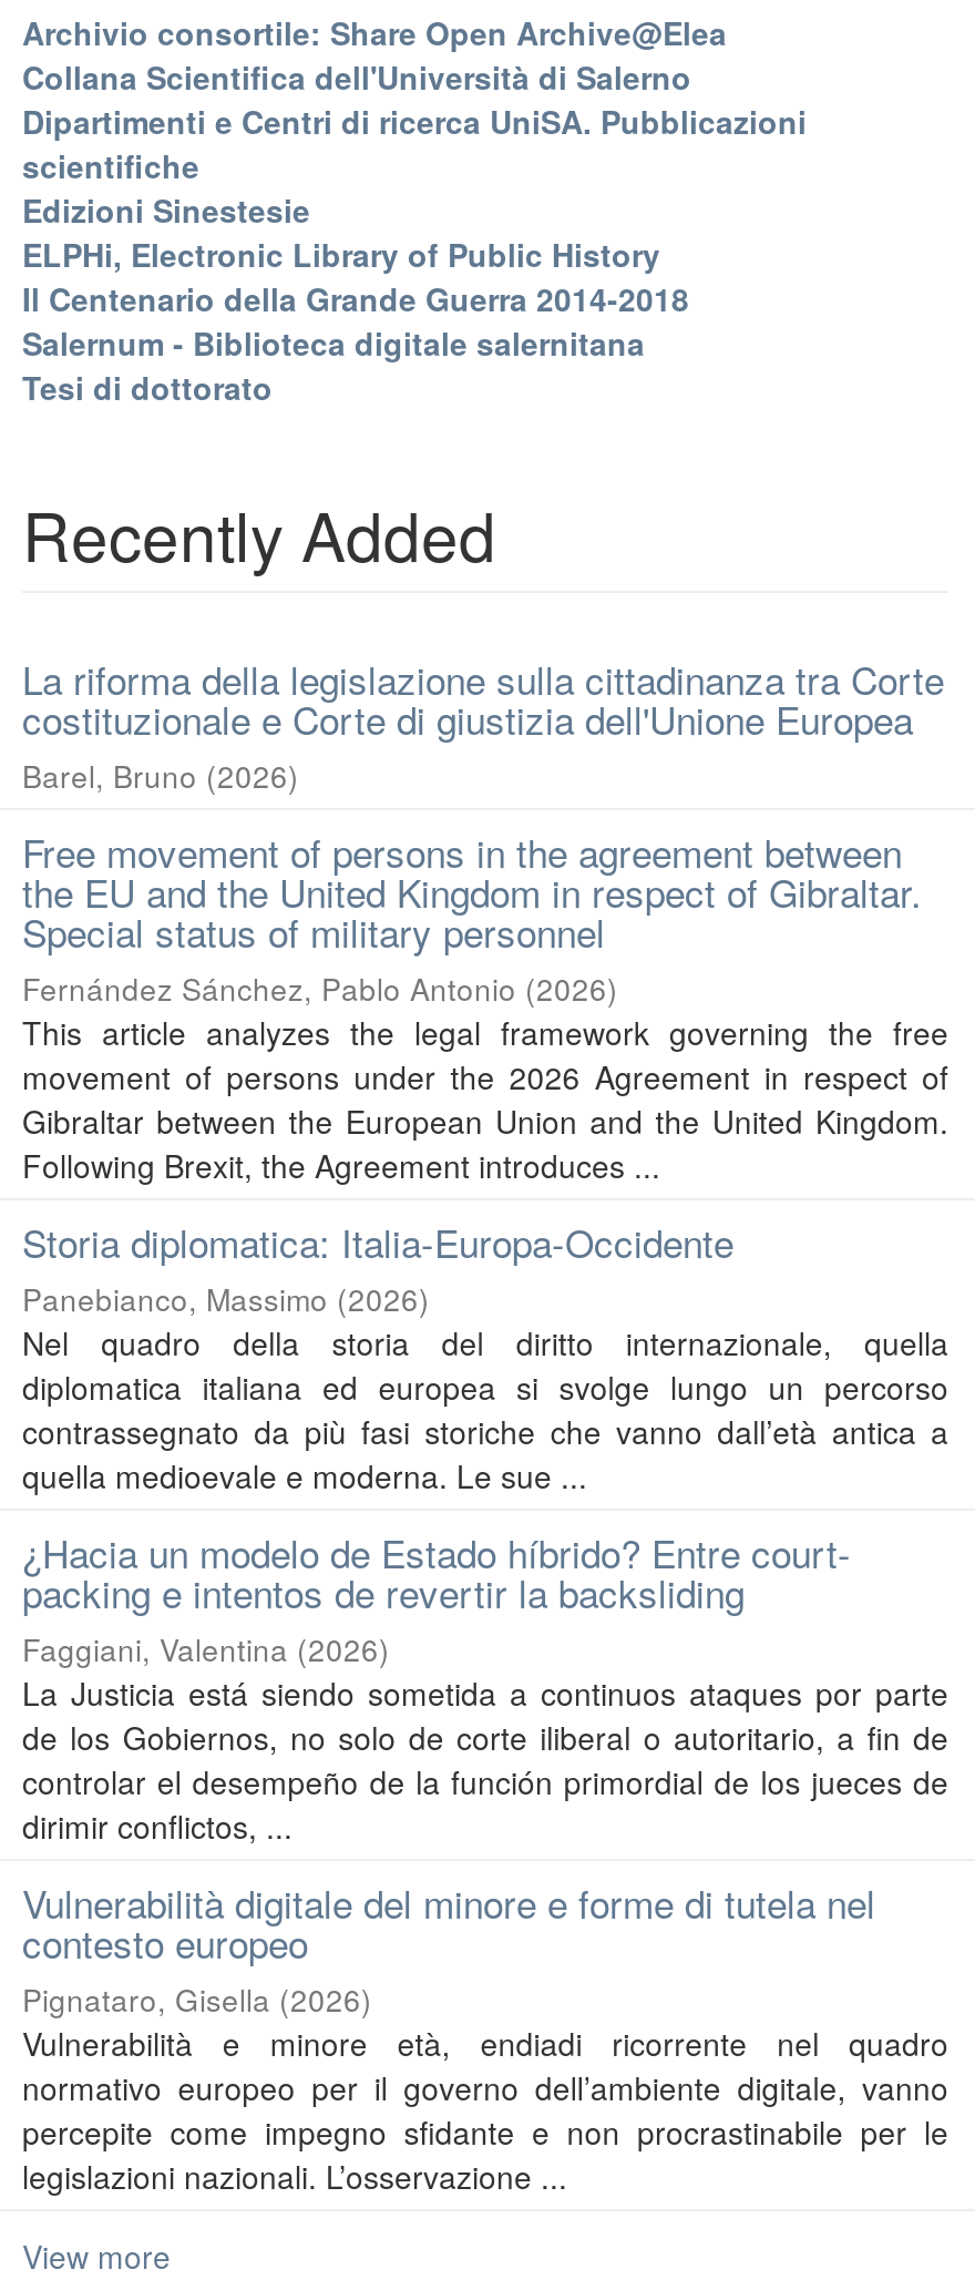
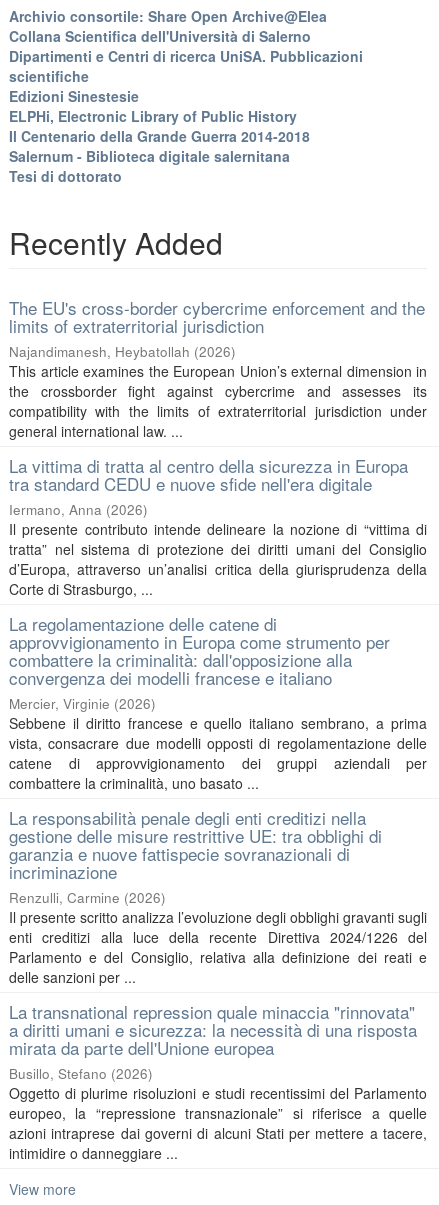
- La riforma della legislazione sulla cittadinanza tra Corte
- costituzionale e Corte di giustizia dell'Unione Europea
- Barel, Bruno (2026)
+ The EU's cross-border cybercrime enforcement and the
+ limits of extraterritorial jurisdiction
+ Najandimanesh, Heybatollah (2026)
+ This article examines the European Union’s external dimension in
+ the crossborder fight against cybercrime and assesses its
+ compatibility with the limits of extraterritorial jurisdiction under
+ general international law. ...

- Free movement of persons in the agreement between
- the EU and the United Kingdom in respect of Gibraltar.
- Special status of military personnel
- Fernández Sánchez, Pablo Antonio (2026)
- This article analyzes the legal framework governing the free
- movement of persons under the 2026 Agreement in respect of
- Gibraltar between the European Union and the United Kingdom.
- Following Brexit, the Agreement introduces ...
+ La vittima di tratta al centro della sicurezza in Europa
+ tra standard CEDU e nuove sfide nell'era digitale
+ Iermano, Anna (2026)
+ Il presente contributo intende delineare la nozione di “vittima di
+ tratta” nel sistema di protezione dei diritti umani del Consiglio
+ d’Europa, attraverso un’analisi critica della giurisprudenza della
+ Corte di Strasburgo, ...

- Storia diplomatica: Italia-Europa-Occidente
- Panebianco, Massimo (2026)
- Nel quadro della storia del diritto internazionale, quella
- diplomatica italiana ed europea si svolge lungo un percorso
- contrassegnato da più fasi storiche che vanno dall’età antica a
- quella medioevale e moderna. Le sue ...
+ La regolamentazione delle catene di
+ approvvigionamento in Europa come strumento per
+ combattere la criminalità: dall'opposizione alla
+ convergenza dei modelli francese e italiano
+ Mercier, Virginie (2026)
+ Sebbene il diritto francese e quello italiano sembrano, a prima
+ vista, consacrare due modelli opposti di regolamentazione delle
+ catene di approvvigionamento dei gruppi aziendali per
+ combattere la criminalità, uno basato ...

- ¿Hacia un modelo de Estado híbrido? Entre court-
- packing e intentos de revertir la backsliding
- Faggiani, Valentina (2026)
- La Justicia está siendo sometida a continuos ataques por parte
- de los Gobiernos, no solo de corte iliberal o autoritario, a fin de
- controlar el desempeño de la función primordial de los jueces de
- dirimir conflictos, ...
+ La responsabilità penale degli enti creditizi nella
+ gestione delle misure restrittive UE: tra obblighi di
+ garanzia e nuove fattispecie sovranazionali di
+ incriminazione
+ Renzulli, Carmine (2026)
+ Il presente scritto analizza l’evoluzione degli obblighi gravanti sugli
+ enti creditizi alla luce della recente Direttiva 2024/1226 del
+ Parlamento e del Consiglio, relativa alla definizione dei reati e
+ delle sanzioni per ...

- Vulnerabilità digitale del minore e forme di tutela nel
- contesto europeo
- Pignataro, Gisella (2026)
- Vulnerabilità e minore età, endiadi ricorrente nel quadro
- normativo europeo per il governo dell’ambiente digitale, vanno
- percepite come impegno sfidante e non procrastinabile per le
- legislazioni nazionali. L’osservazione ...
+ La transnational repression quale minaccia "rinnovata"
+ a diritti umani e sicurezza: la necessità di una risposta
+ mirata da parte dell'Unione europea
+ Busillo, Stefano (2026)
+ Oggetto di plurime risoluzioni e studi recentissimi del Parlamento
+ europeo, la “repressione transnazionale” si riferisce a quelle
+ azioni intraprese dai governi di alcuni Stati per mettere a tacere,
+ intimidire o danneggiare ...
